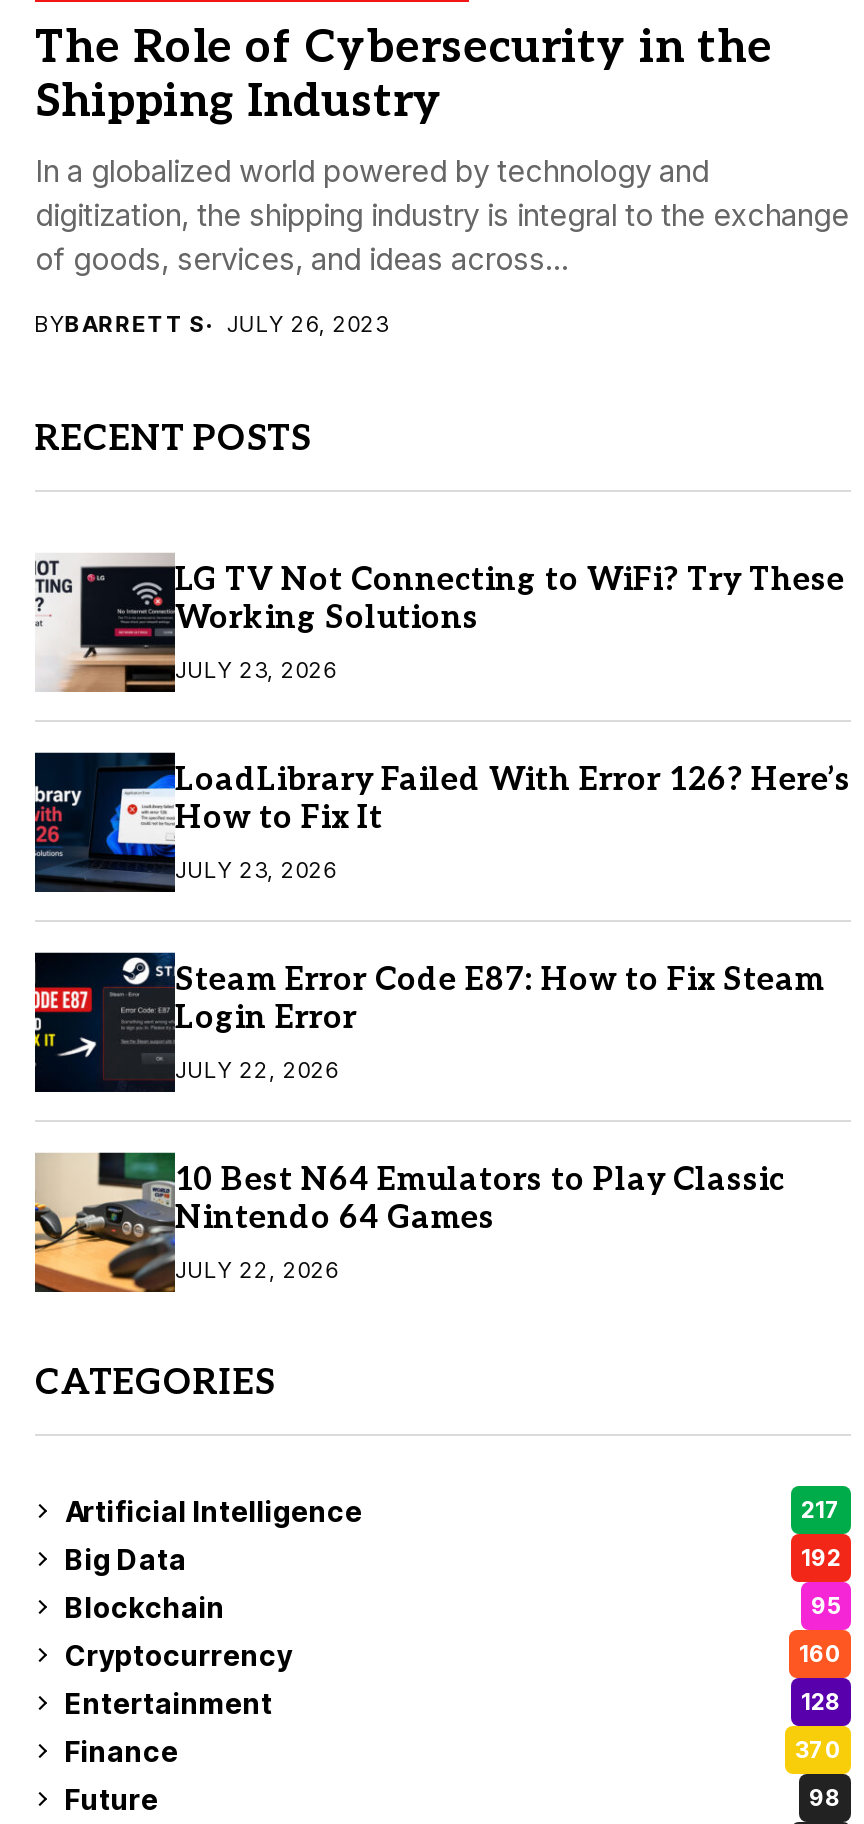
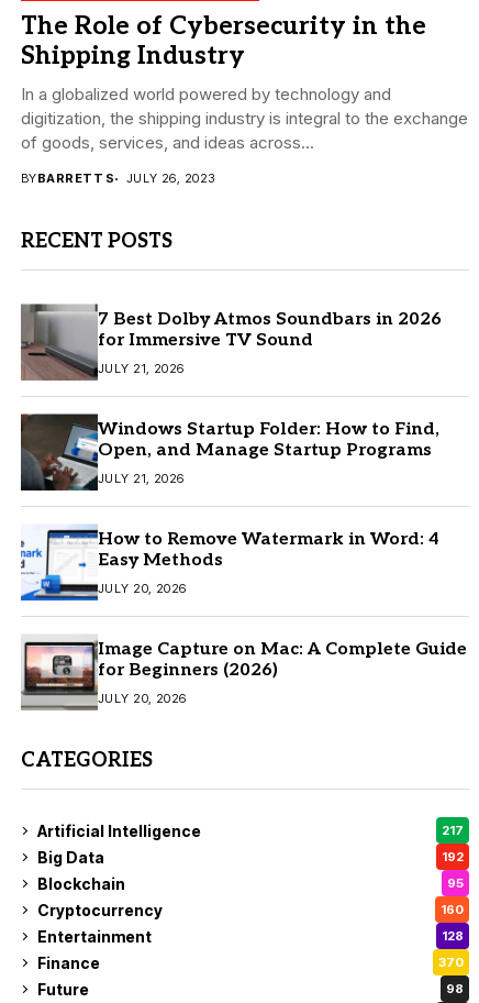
- [image]
- LG TV Not Connecting to WiFi? Try These
- Working Solutions
+ [image]
+ 7 Best Dolby Atmos Soundbars in 2026
+ for Immersive TV Sound

- JULY 23, 2026
+ JULY 21, 2026

- [image]
- LoadLibrary Failed With Error 126? Here’s
- How to Fix It
+ [image]
+ Windows Startup Folder: How to Find,
+ Open, and Manage Startup Programs

- JULY 23, 2026
+ JULY 21, 2026

- [image]
- Steam Error Code E87: How to Fix Steam
- Login Error
+ [image]
+ How to Remove Watermark in Word: 4
+ Easy Methods

- JULY 22, 2026
+ JULY 20, 2026

- [image]
- 10 Best N64 Emulators to Play Classic
- Nintendo 64 Games
+ [image]
+ Image Capture on Mac: A Complete Guide
+ for Beginners (2026)

- JULY 22, 2026
+ JULY 20, 2026
